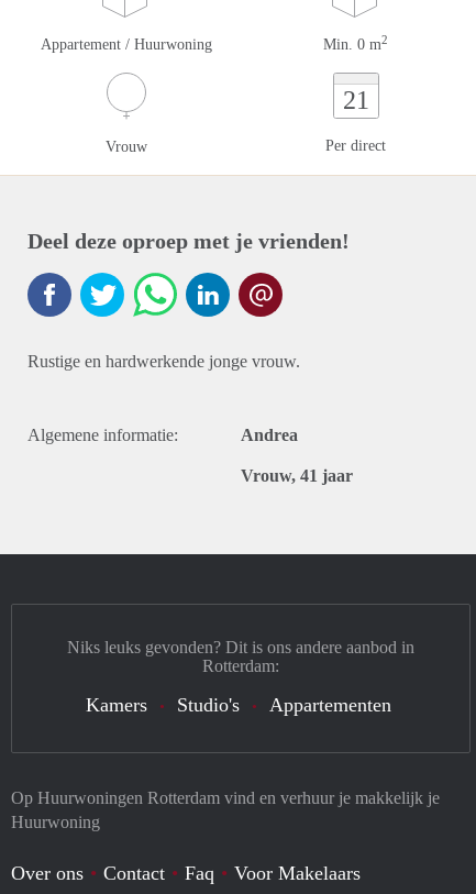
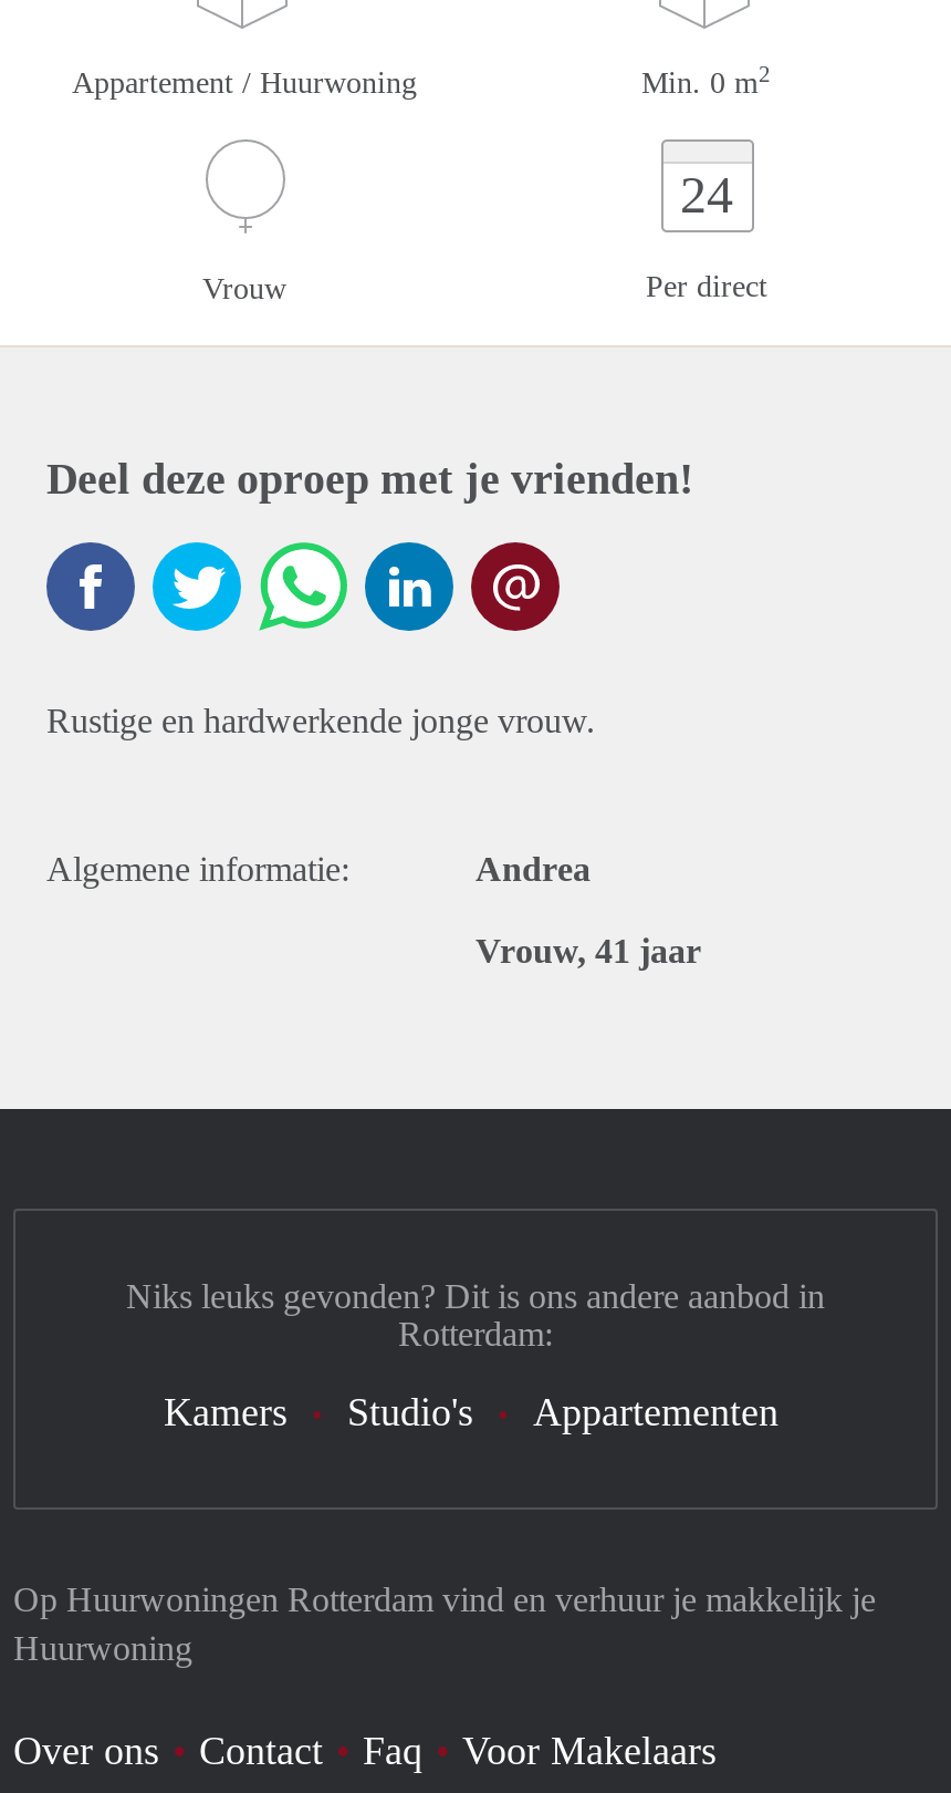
- 21
+ 24
